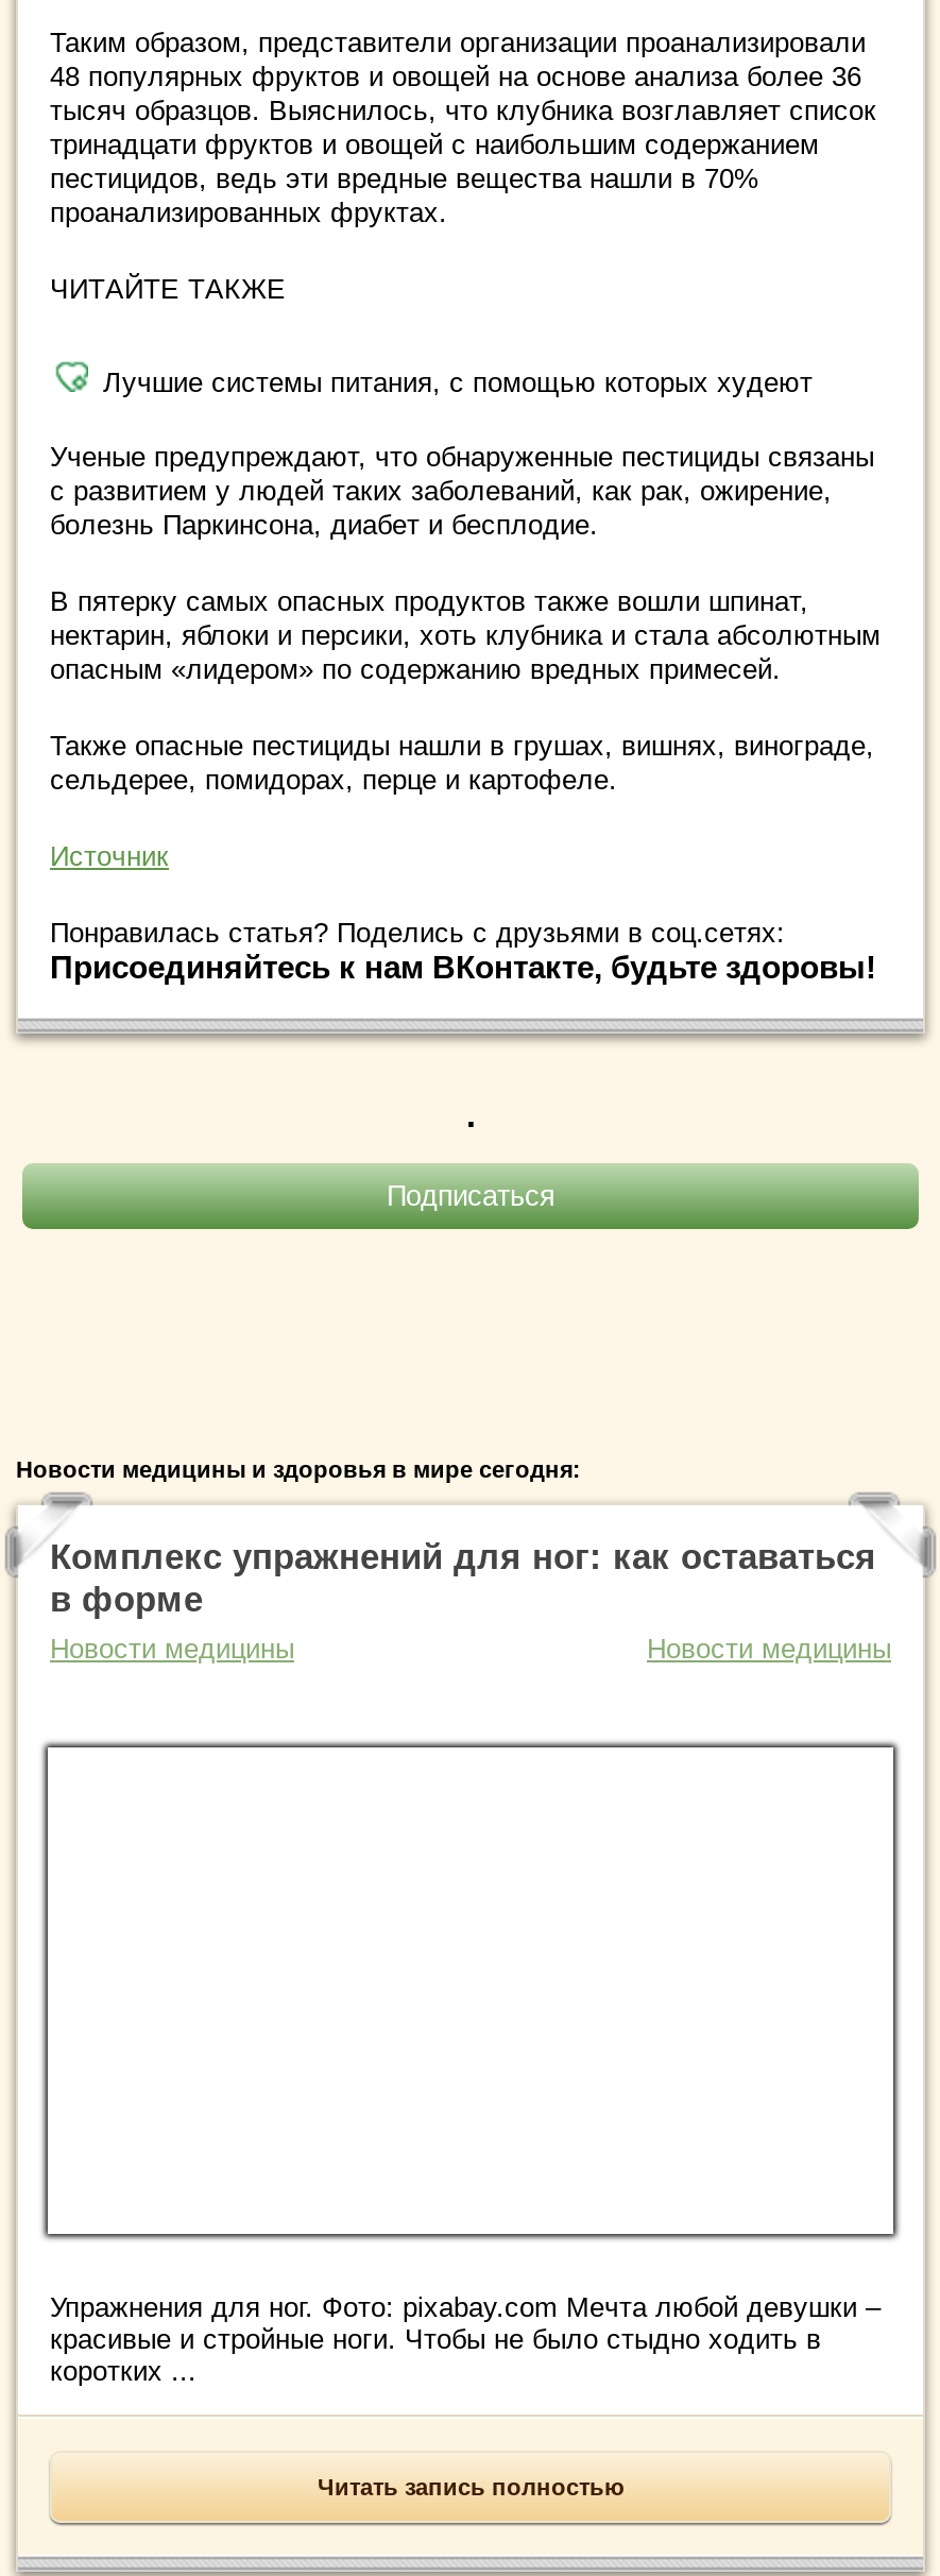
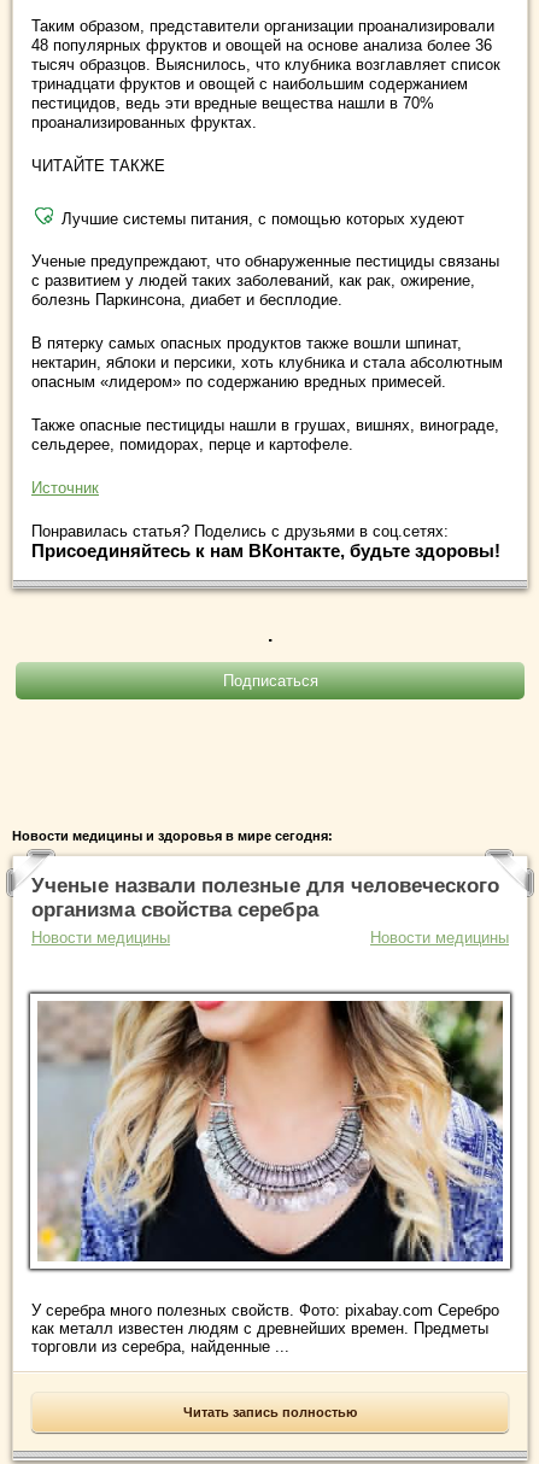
- Комплекс упражнений для ног: как оставаться
- в форме
+ Ученые назвали полезные для человеческого
+ организма свойства серебра

+ [image]

- Упражнения для ног. Фото: pixabay.com Мечта любой девушки –
- красивые и стройные ноги. Чтобы не было стыдно ходить в
- коротких ...
+ У серебра много полезных свойств. Фото: pixabay.com Серебро
+ как металл известен людям с древнейших времен. Предметы
+ торговли из серебра, найденные ...
